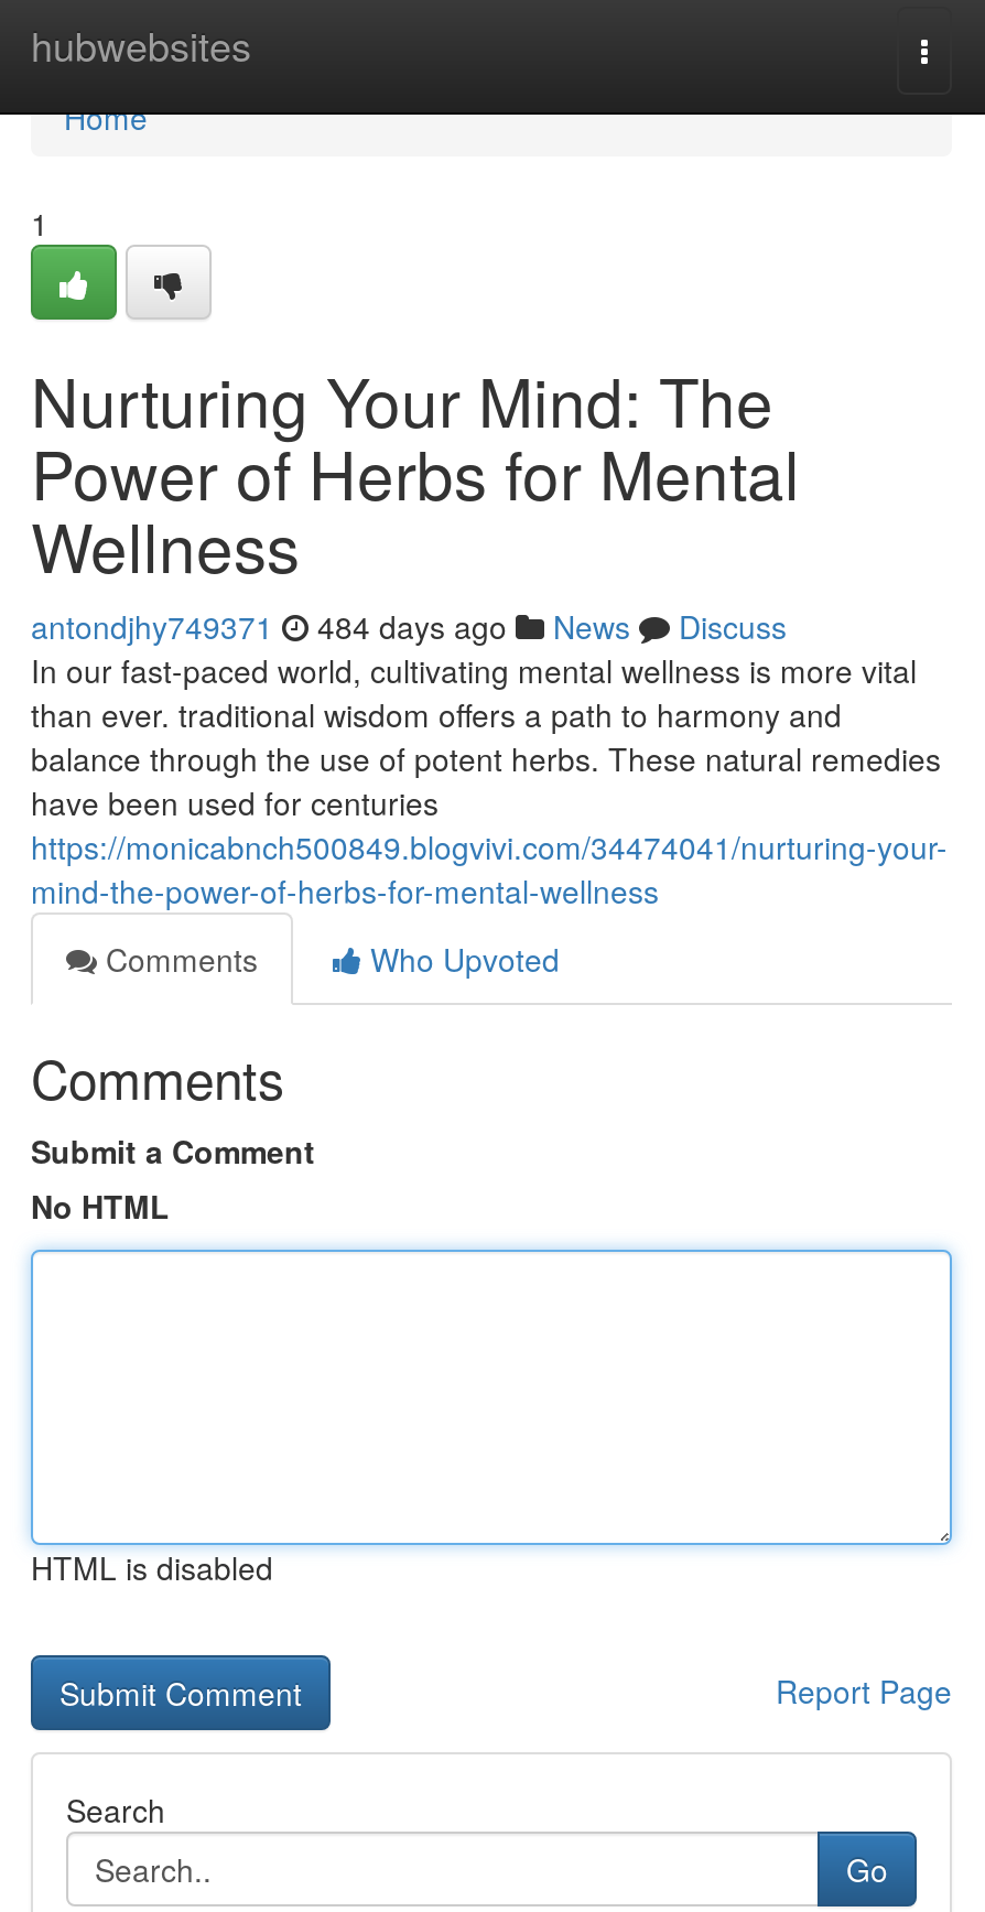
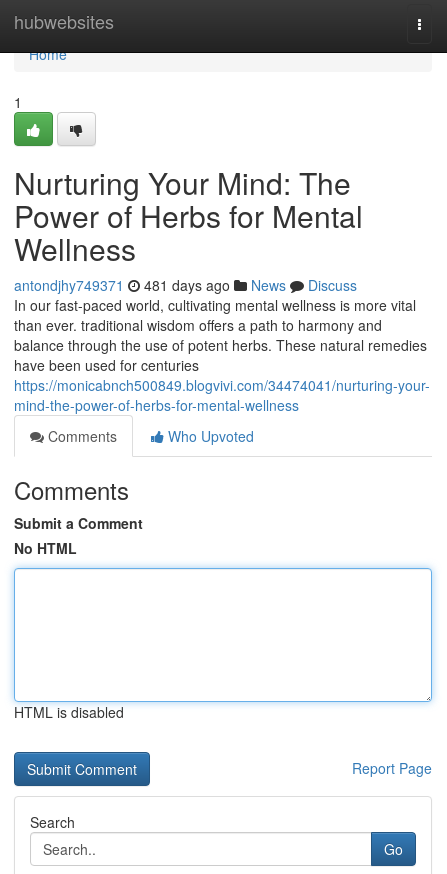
- antondjhy749371 484 days ago News Discuss
+ antondjhy749371 481 days ago News Discuss
